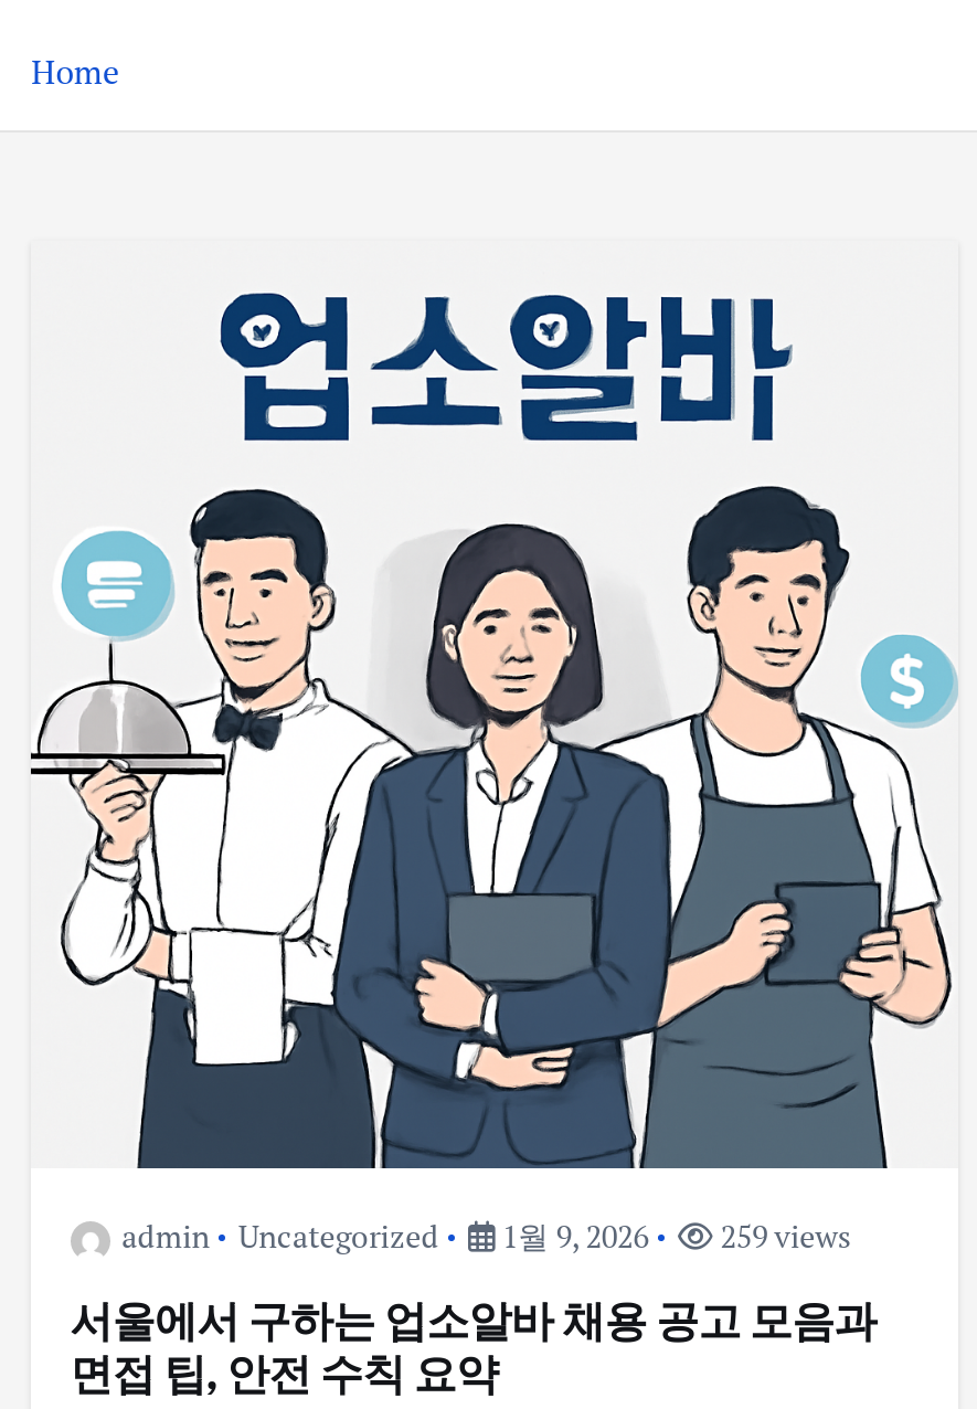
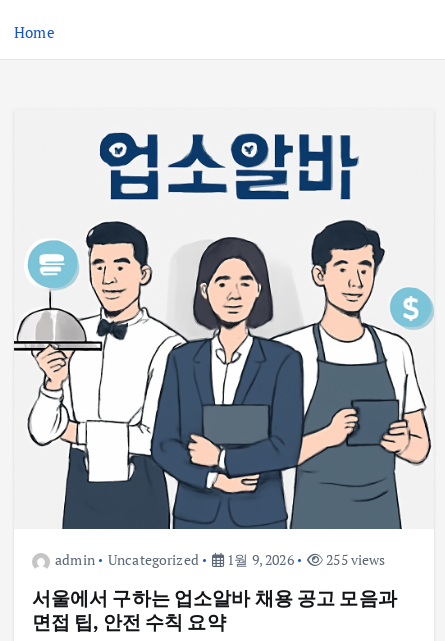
- 259 views
+ 255 views
